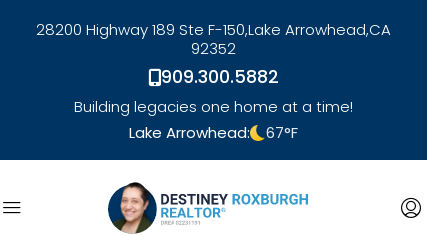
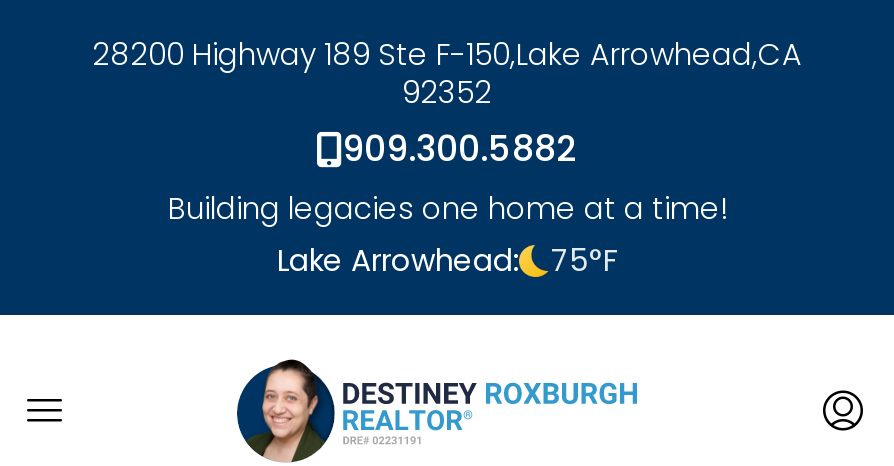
- Lake Arrowhead: 67°F
+ Lake Arrowhead: 75°F
